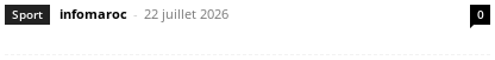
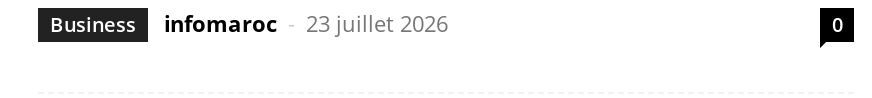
- Sport
- infomaroc - 22 juillet 2026
+ Business
+ infomaroc - 23 juillet 2026
